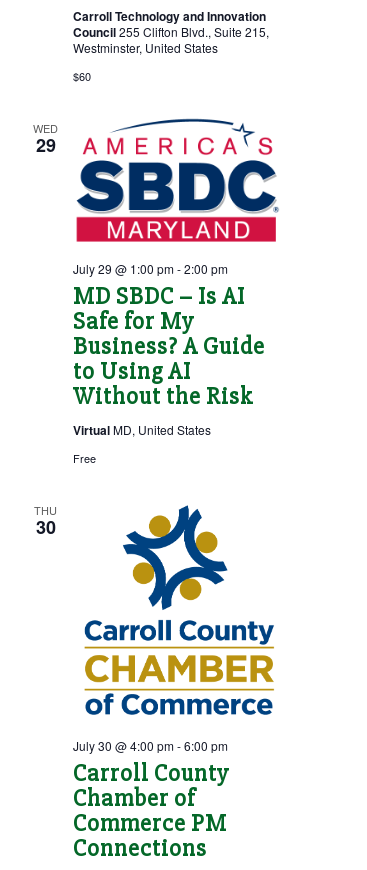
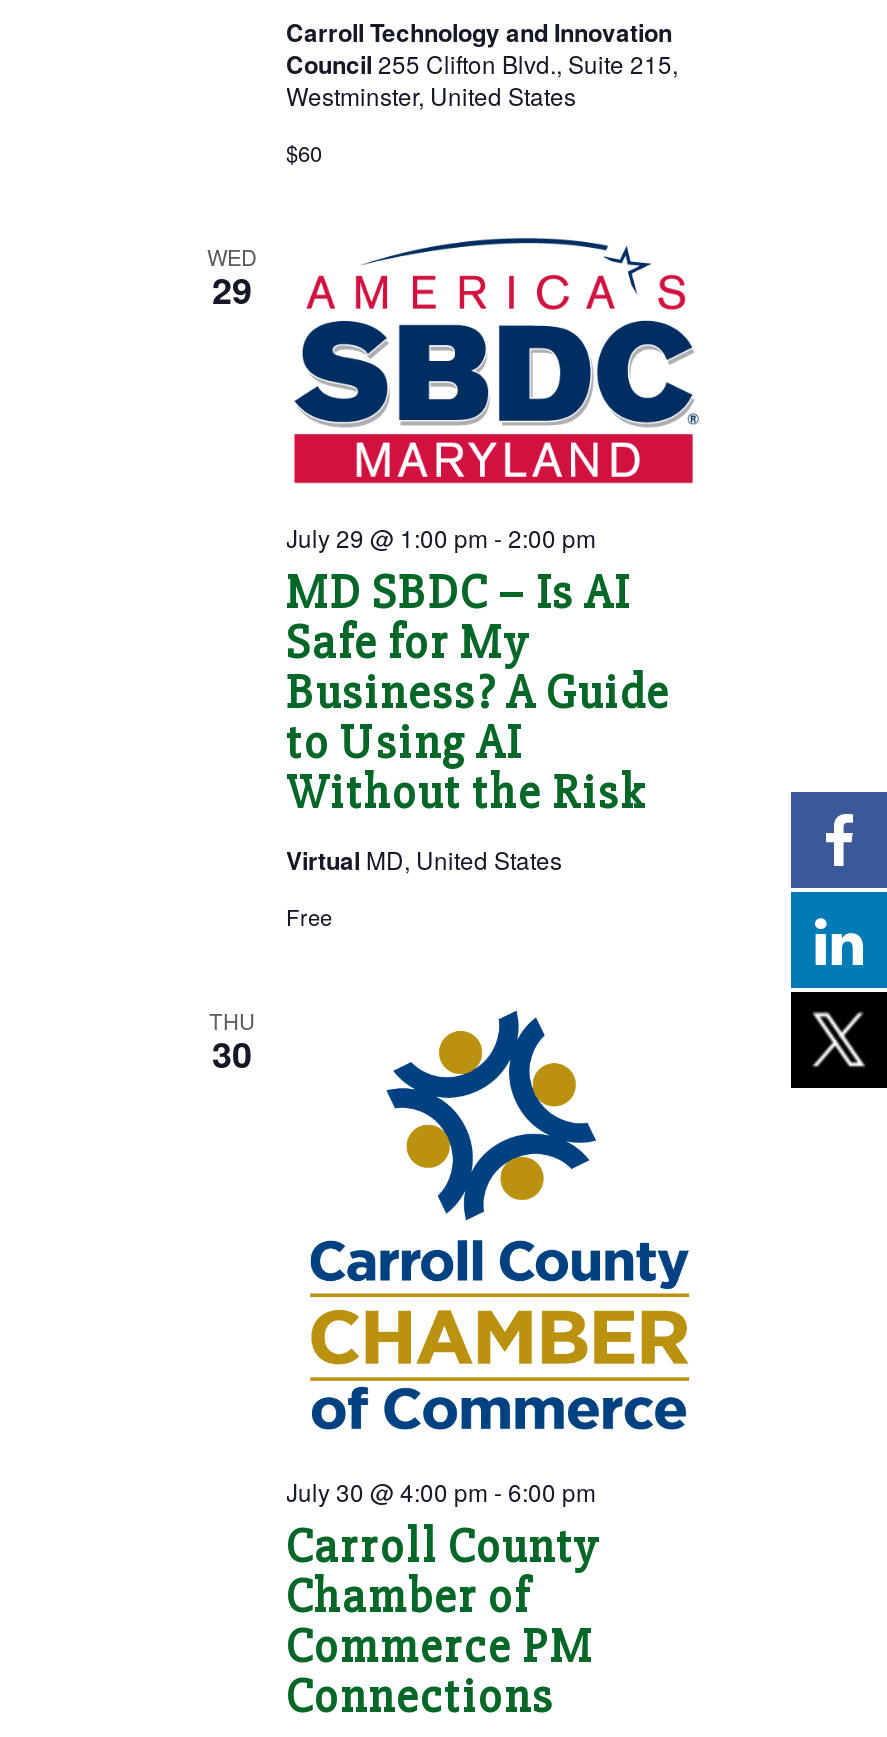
+ [image]
